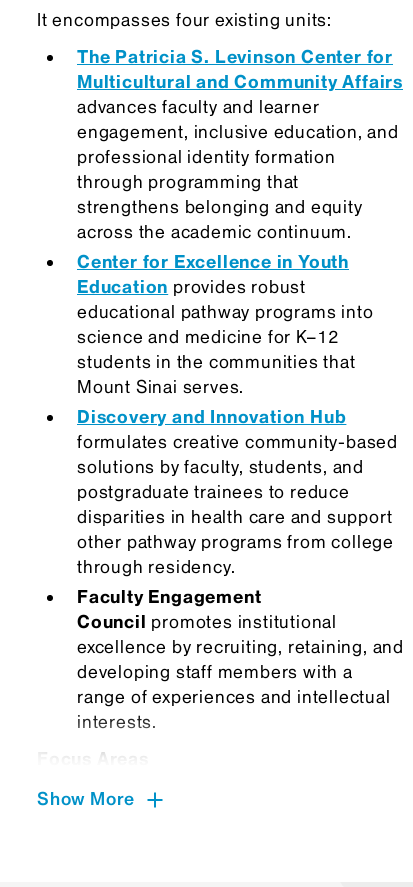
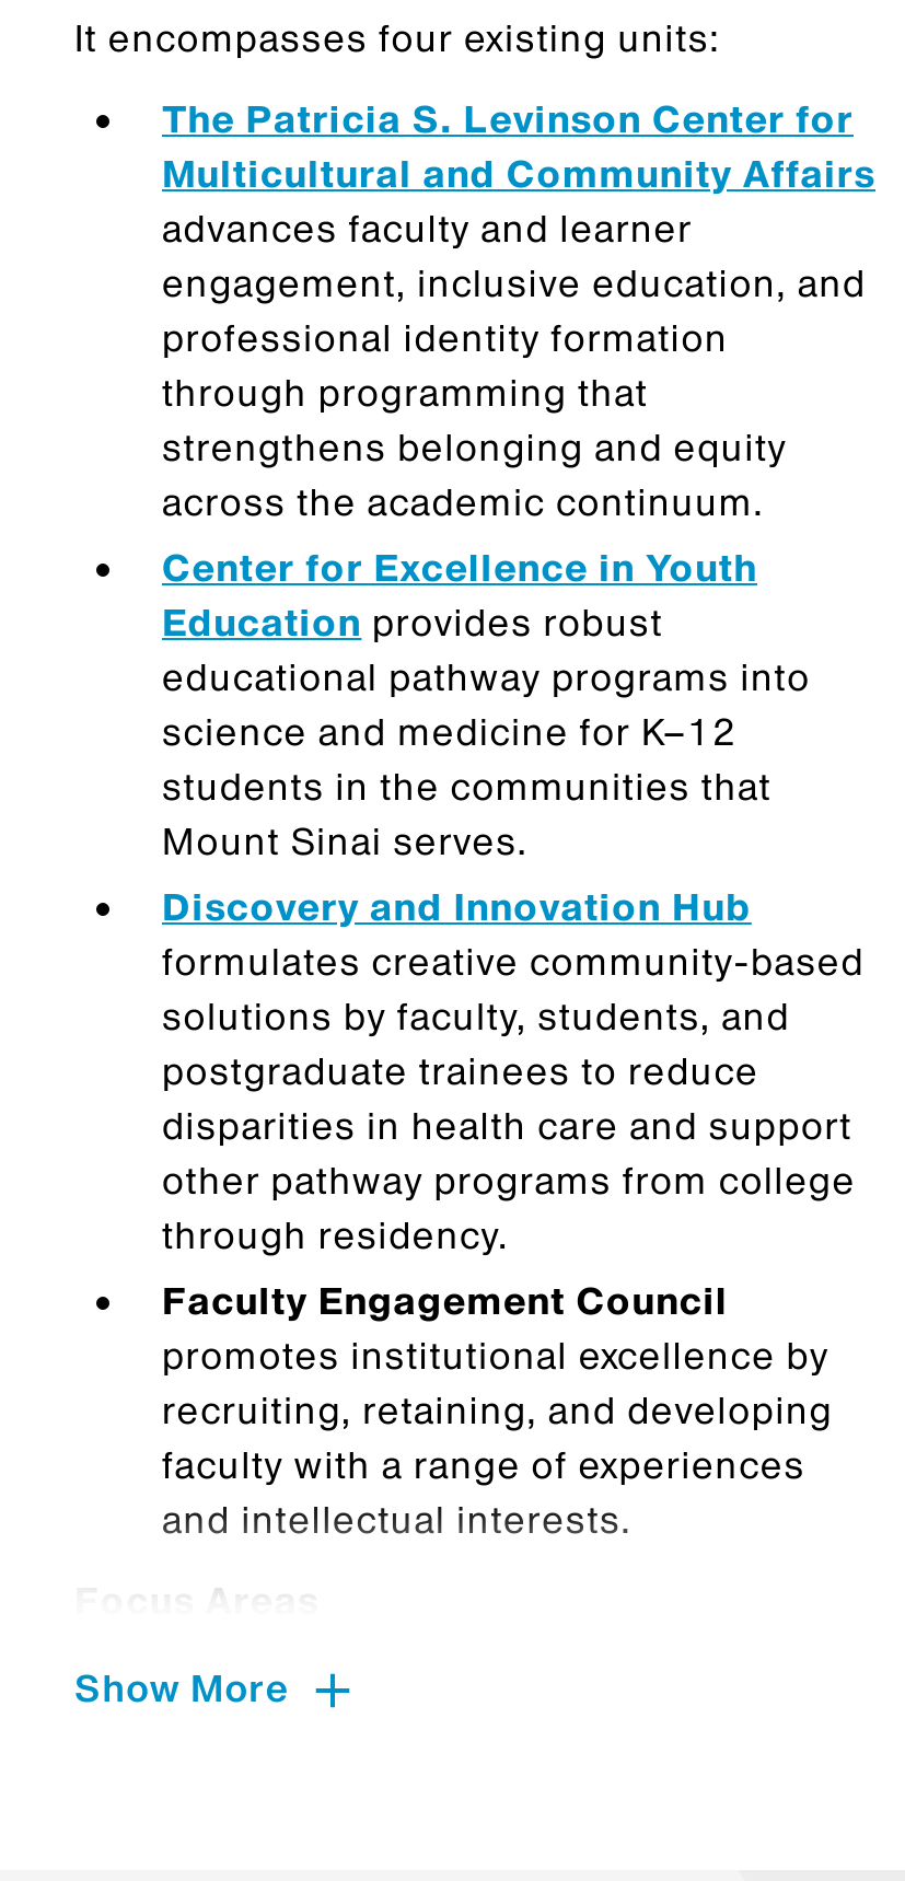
- Faculty Engagement
- Council promotes institutional
- excellence by recruiting, retaining, and
- developing staff members with a
- range of experiences and intellectual
- interests.
+ Faculty Engagement Council
+ promotes institutional excellence by
+ recruiting, retaining, and developing
+ faculty with a range of experiences
+ and intellectual interests.
